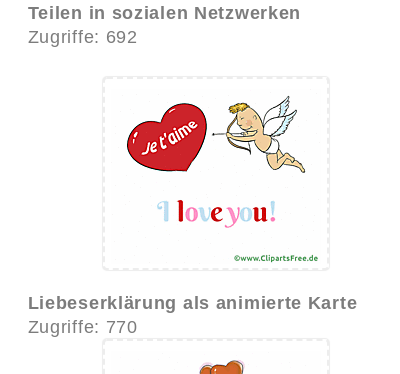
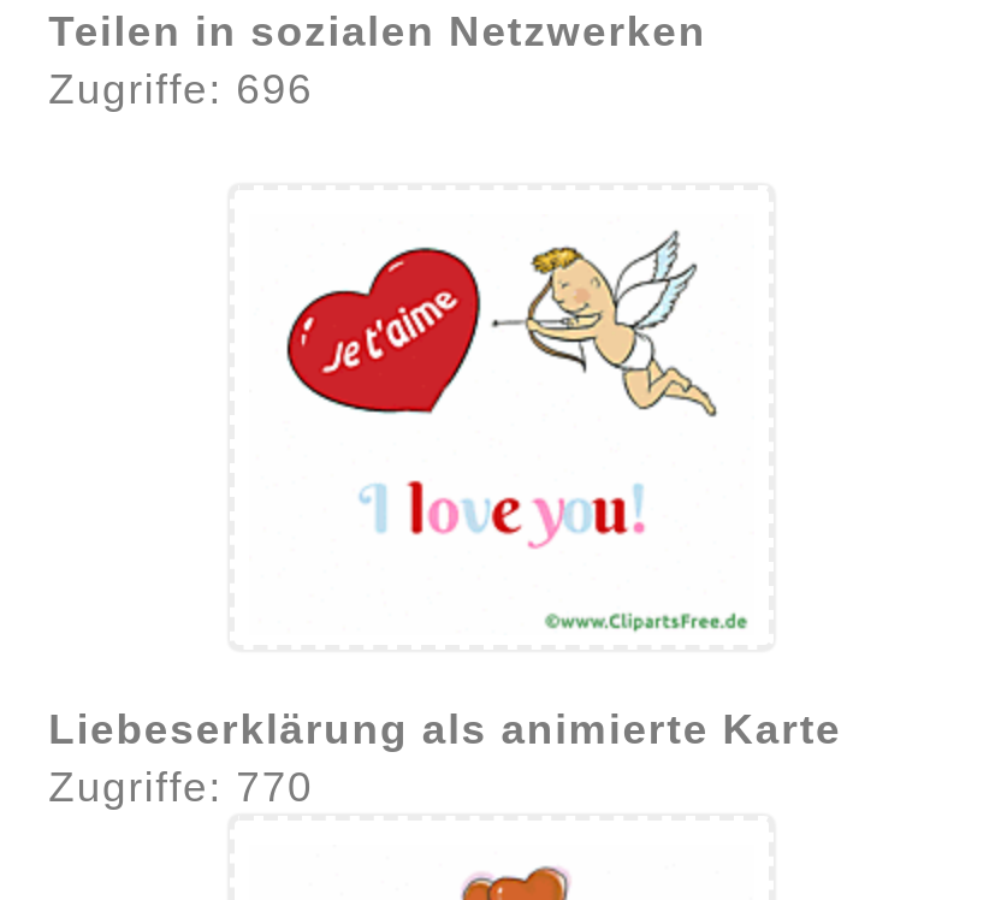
- Zugriffe: 692
+ Zugriffe: 696
